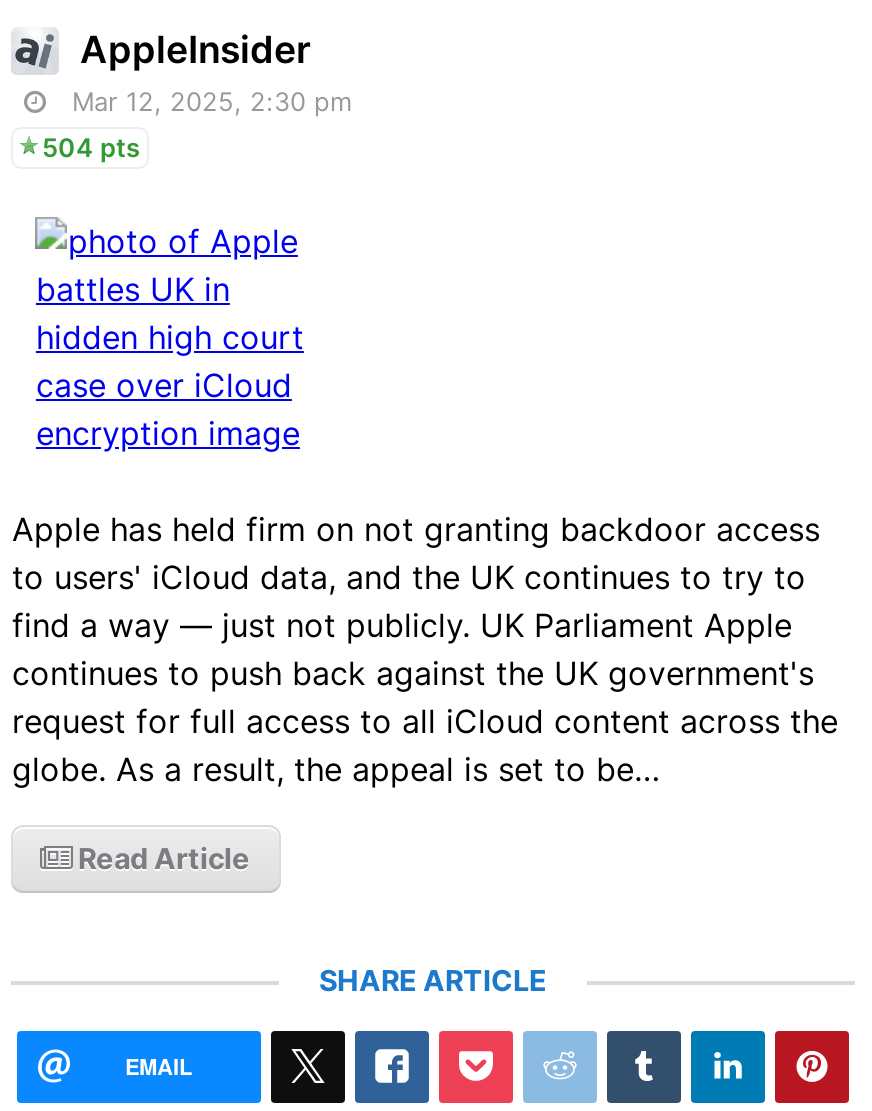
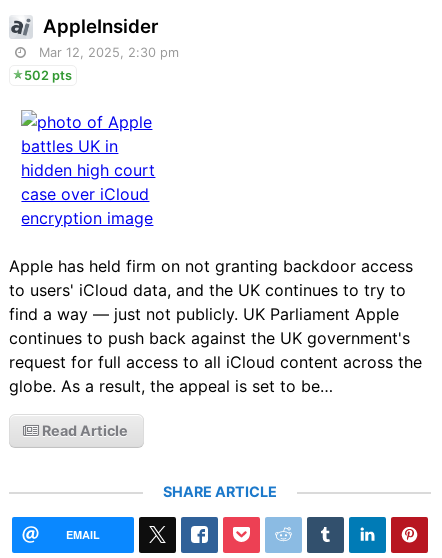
- 504 pts
+ 502 pts
